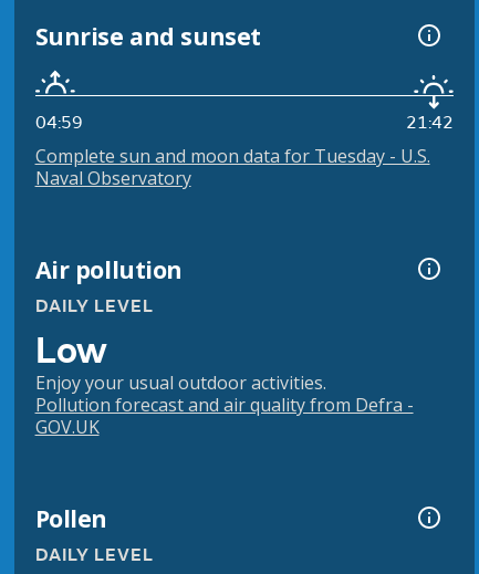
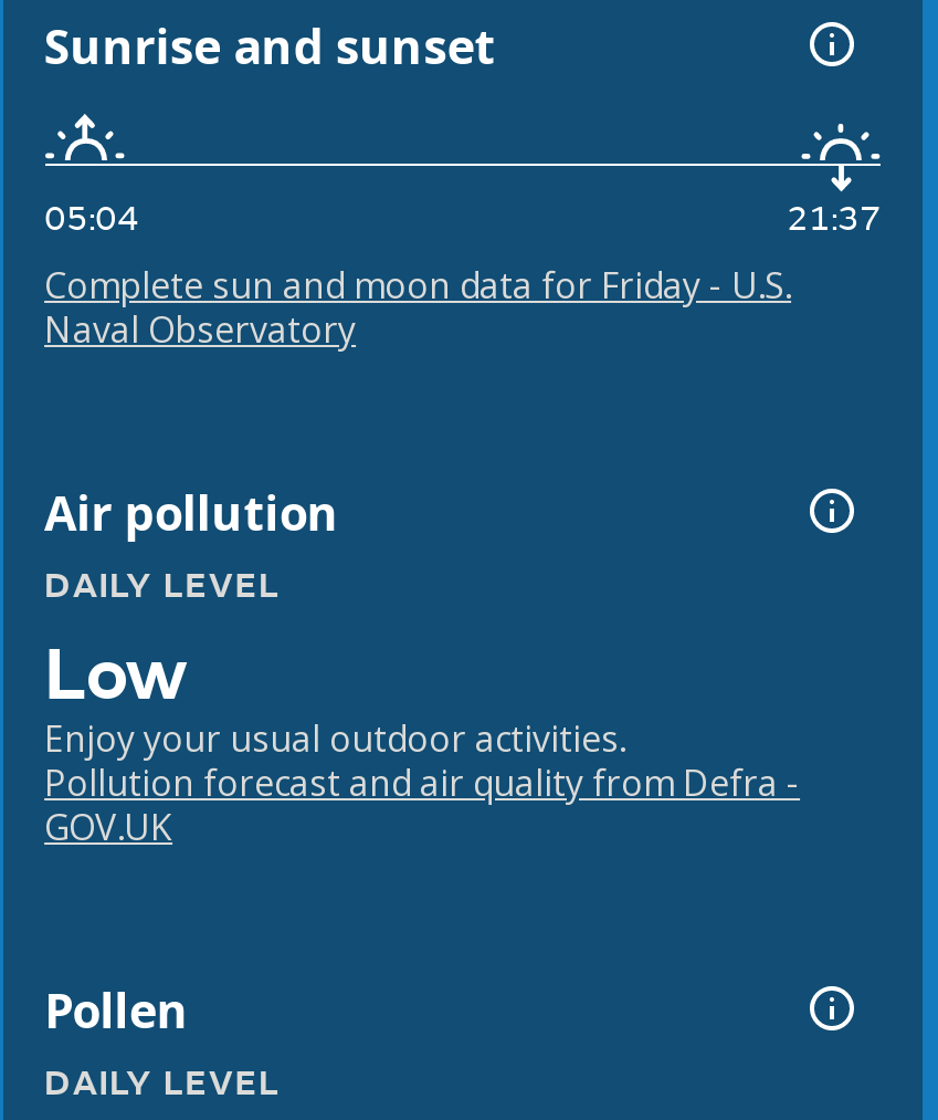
- 04:59
+ 05:04

- 21:42
+ 21:37

- Complete sun and moon data for Tuesday - U.S.
+ Complete sun and moon data for Friday - U.S.
